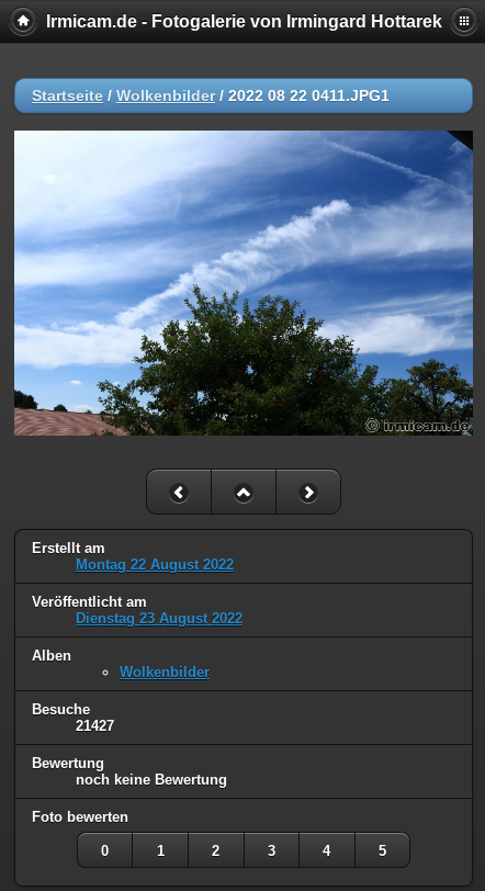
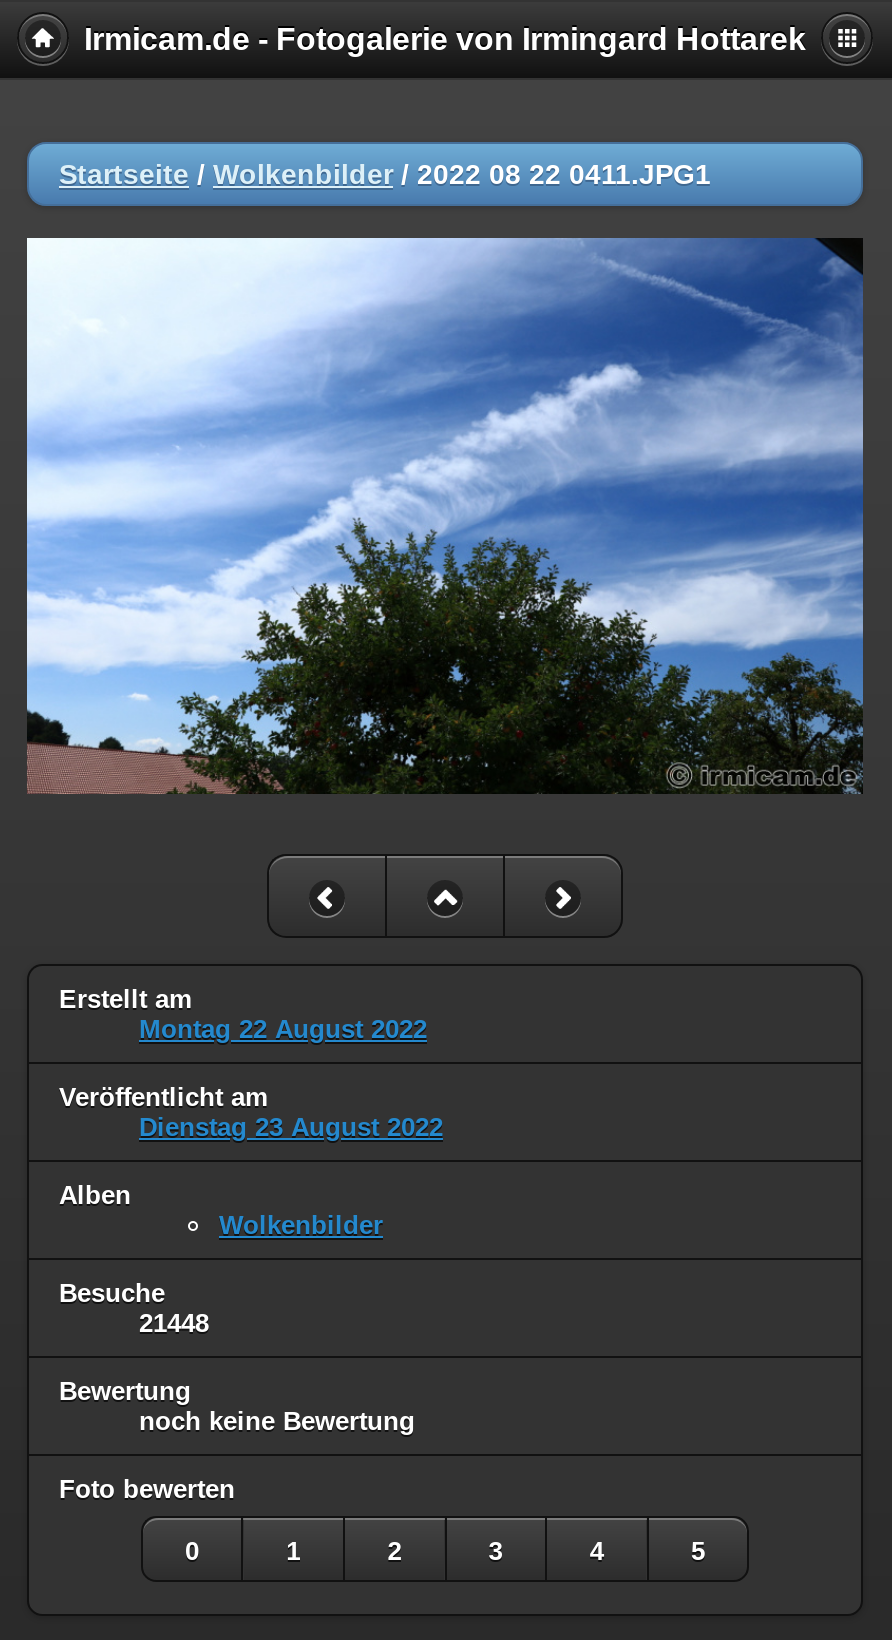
- 21427
+ 21448
